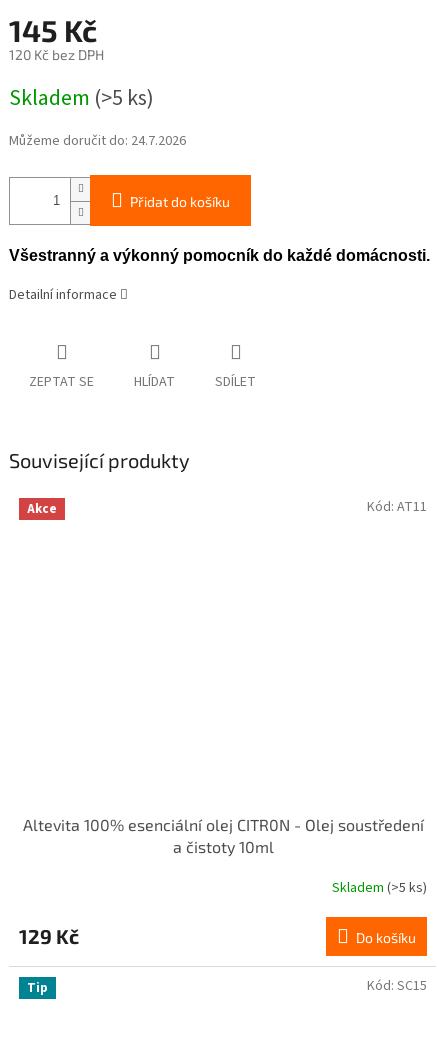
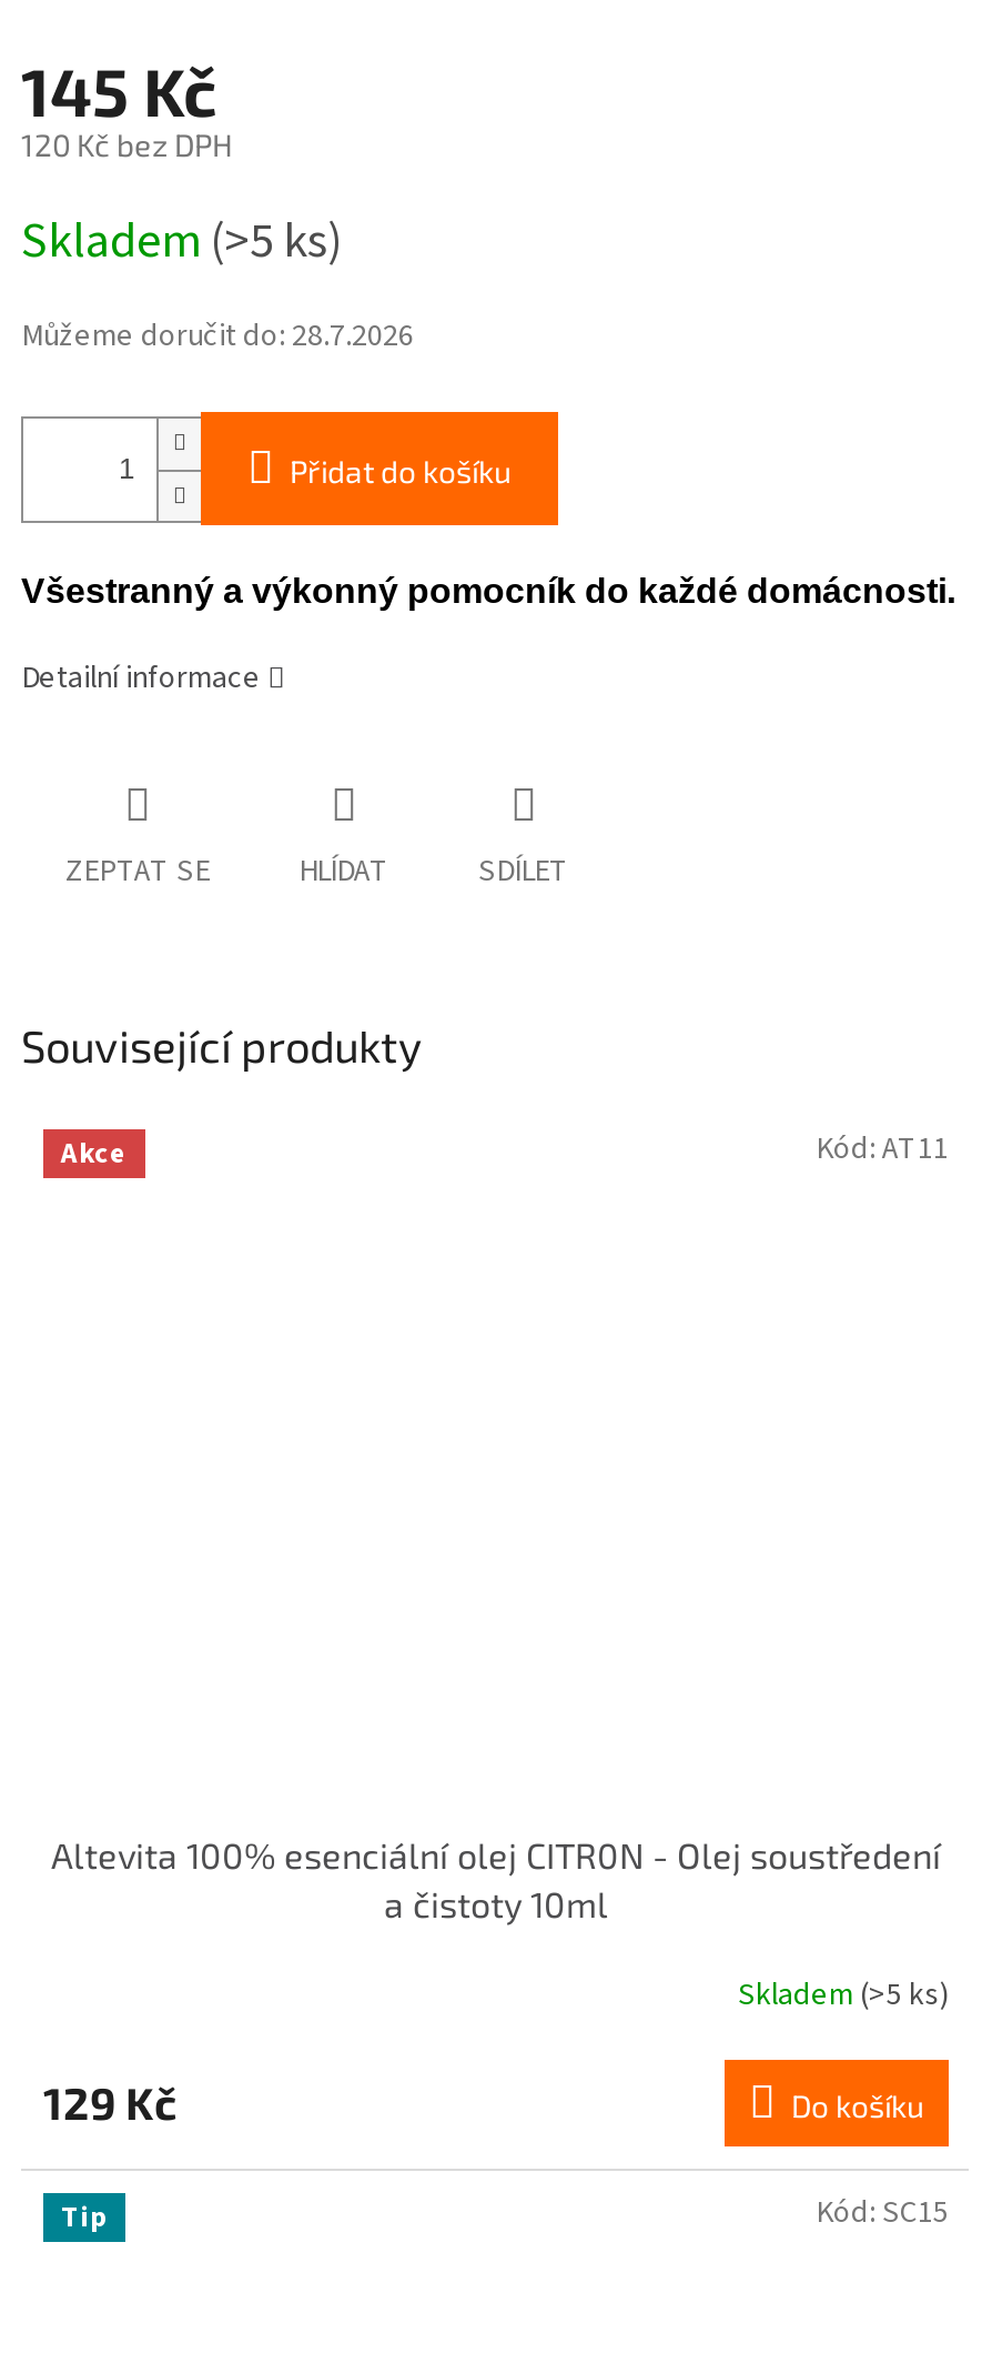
- Můžeme doručit do: 24.7.2026
+ Můžeme doručit do: 28.7.2026
